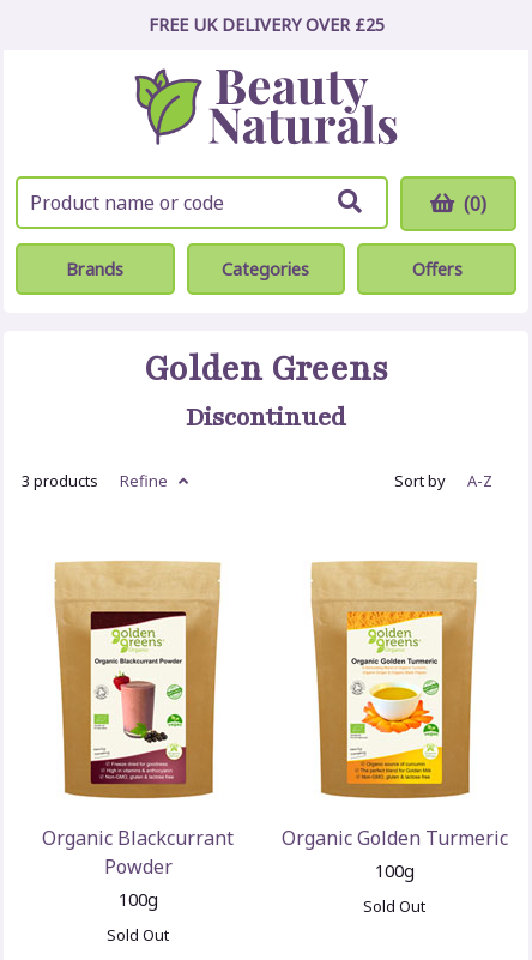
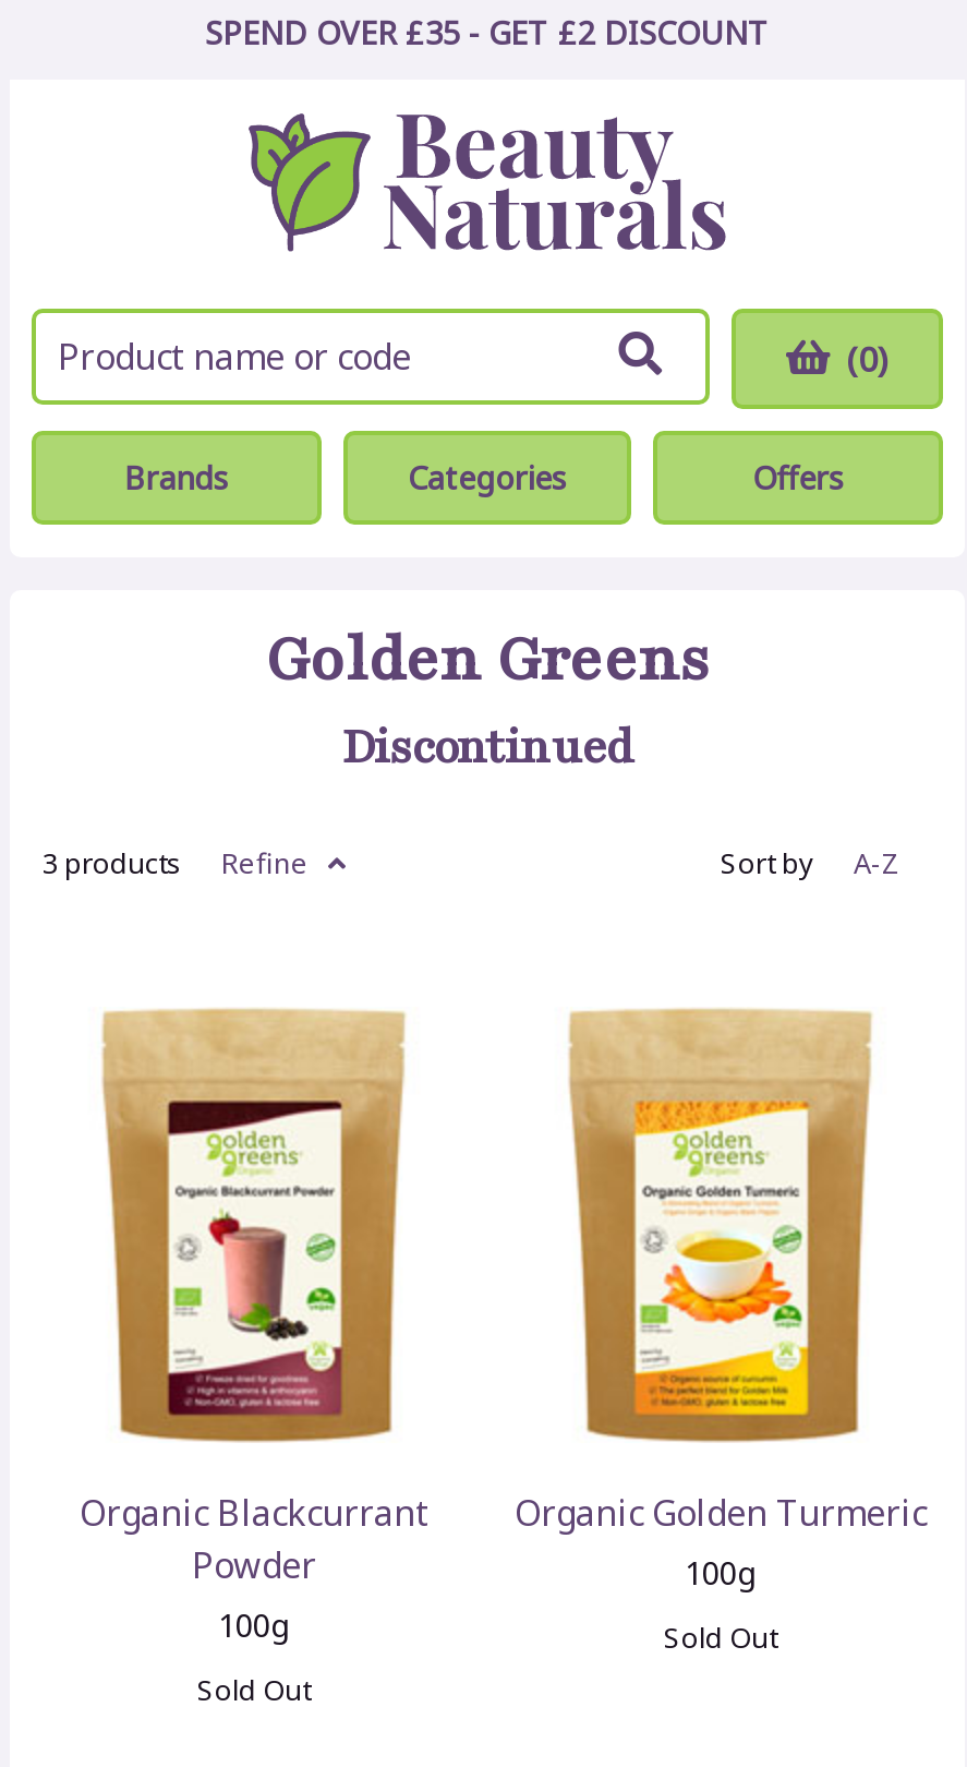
- FREE UK DELIVERY OVER £25
+ SPEND OVER £35 - GET £2 DISCOUNT
